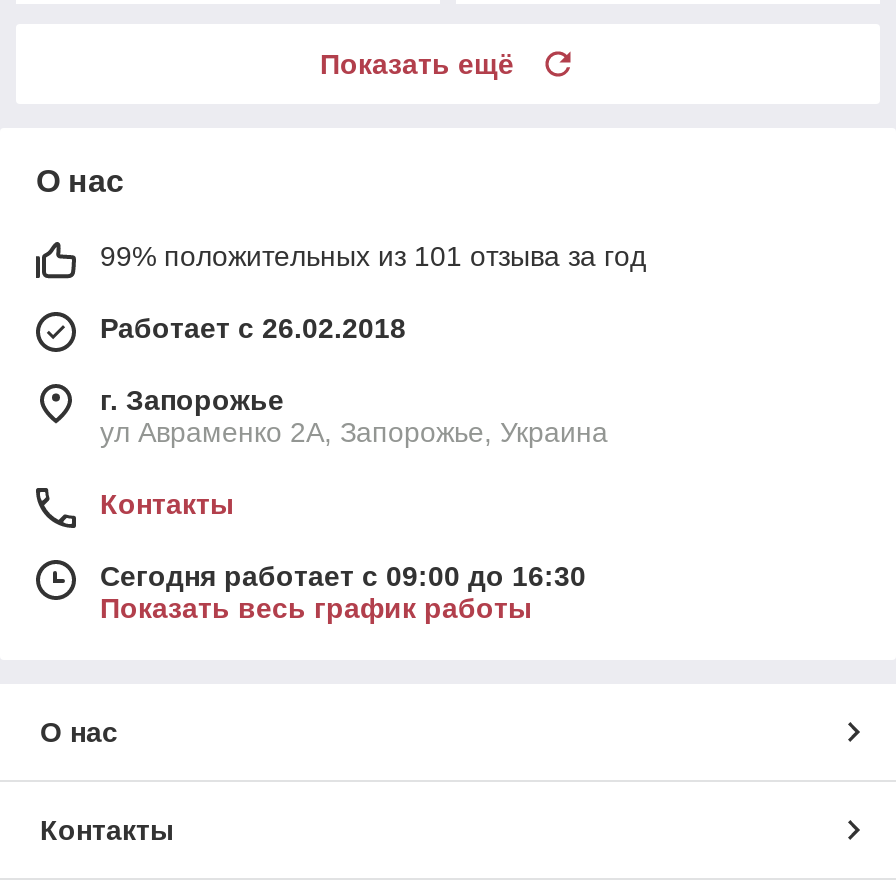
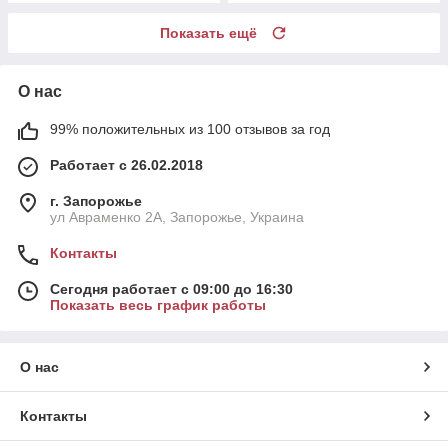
- 99% положительных из 101 отзыва за год
+ 99% положительных из 100 отзывов за год
